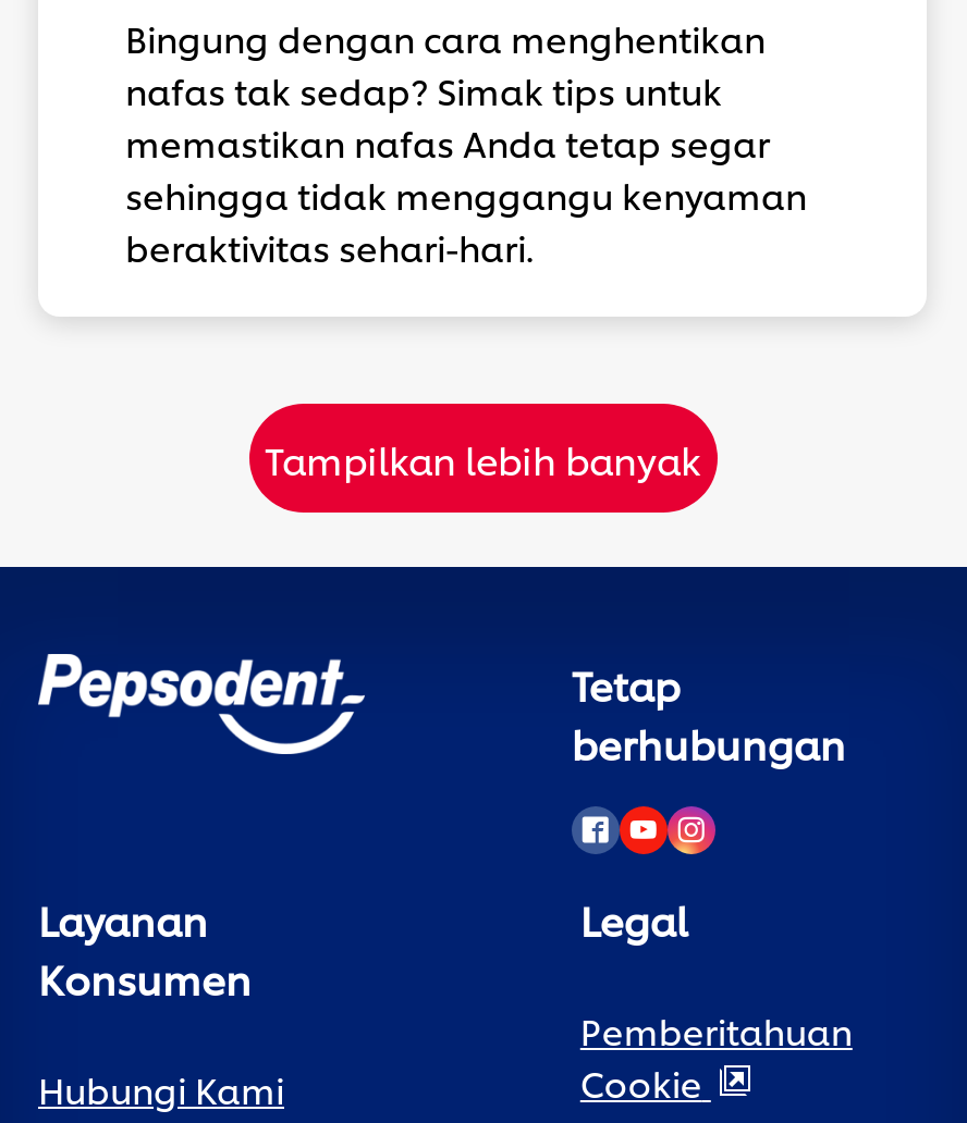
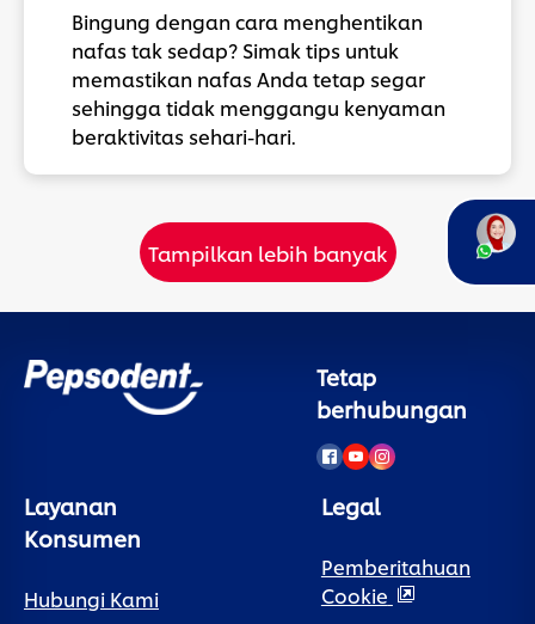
+ [image]
